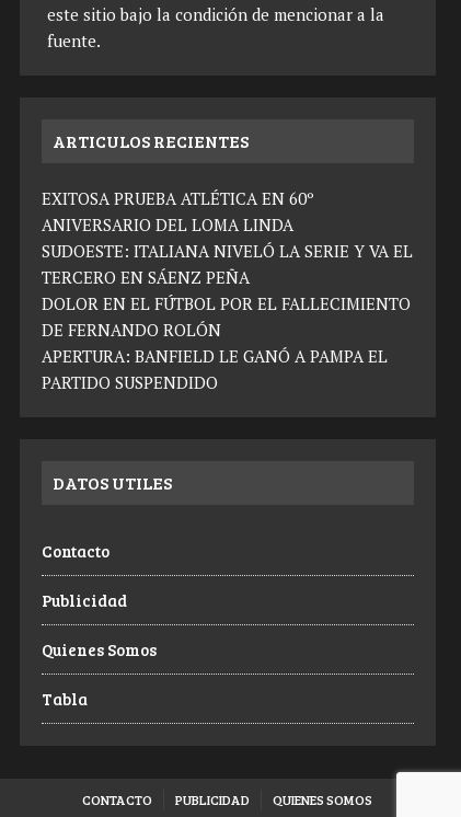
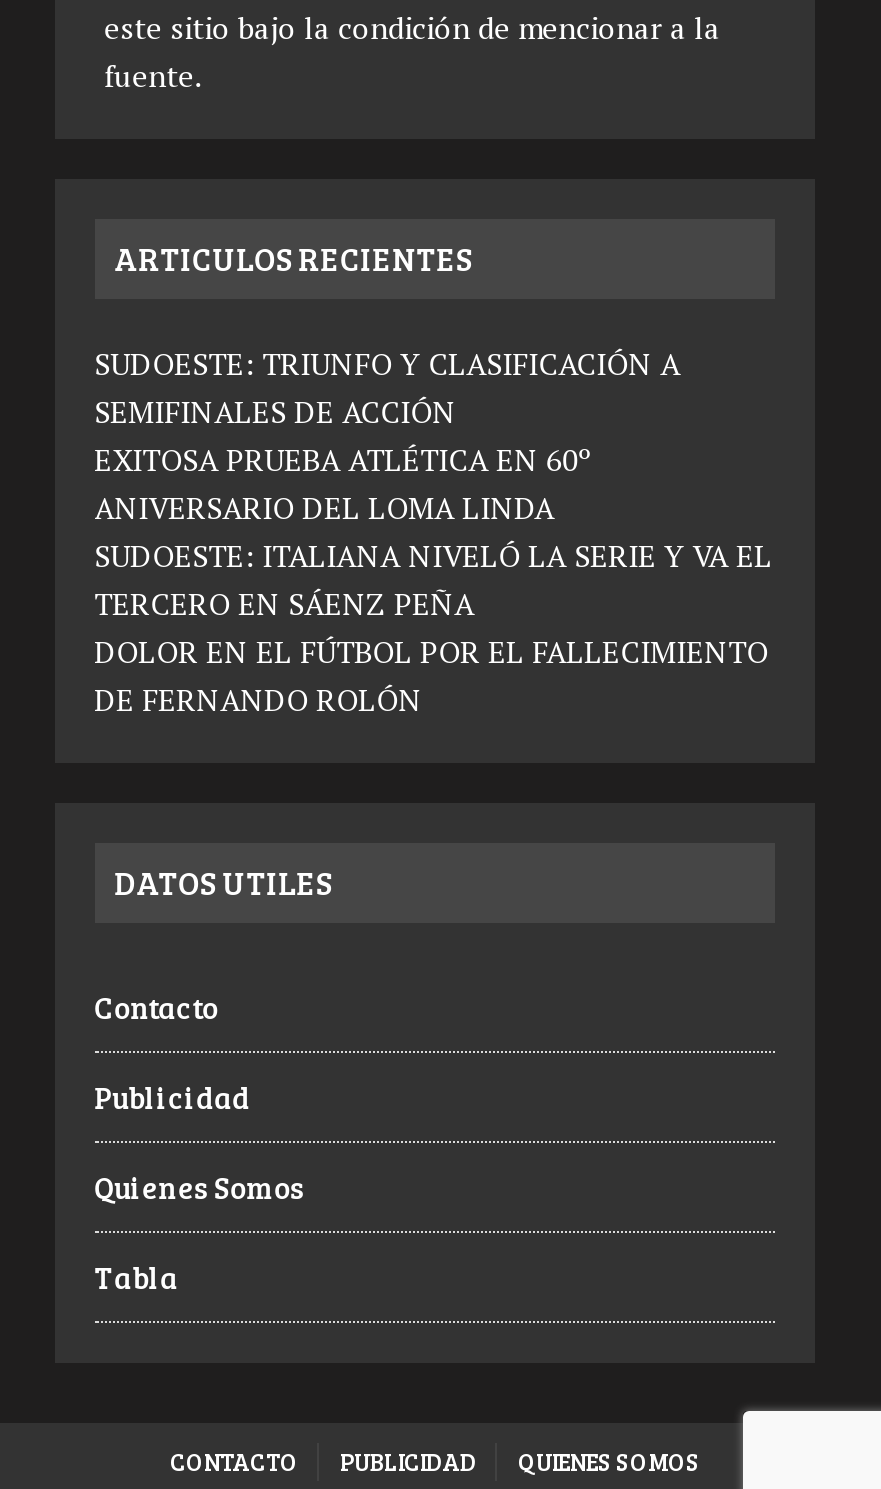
+ SUDOESTE: TRIUNFO Y CLASIFICACIÓN A
+ SEMIFINALES DE ACCIÓN

moved down: EXITOSA PRUEBA ATLÉTICA EN 60º | ANIVERSARIO DEL LOMA LINDA | SUDOESTE: ITALIANA NIVELÓ LA SERIE Y VA EL | TERCERO EN SÁENZ PEÑA | DOLOR EN EL FÚTBOL POR EL FALLECIMIENTO | DE FERNANDO ROLÓN

- APERTURA: BANFIELD LE GANÓ A PAMPA EL
- PARTIDO SUSPENDIDO
